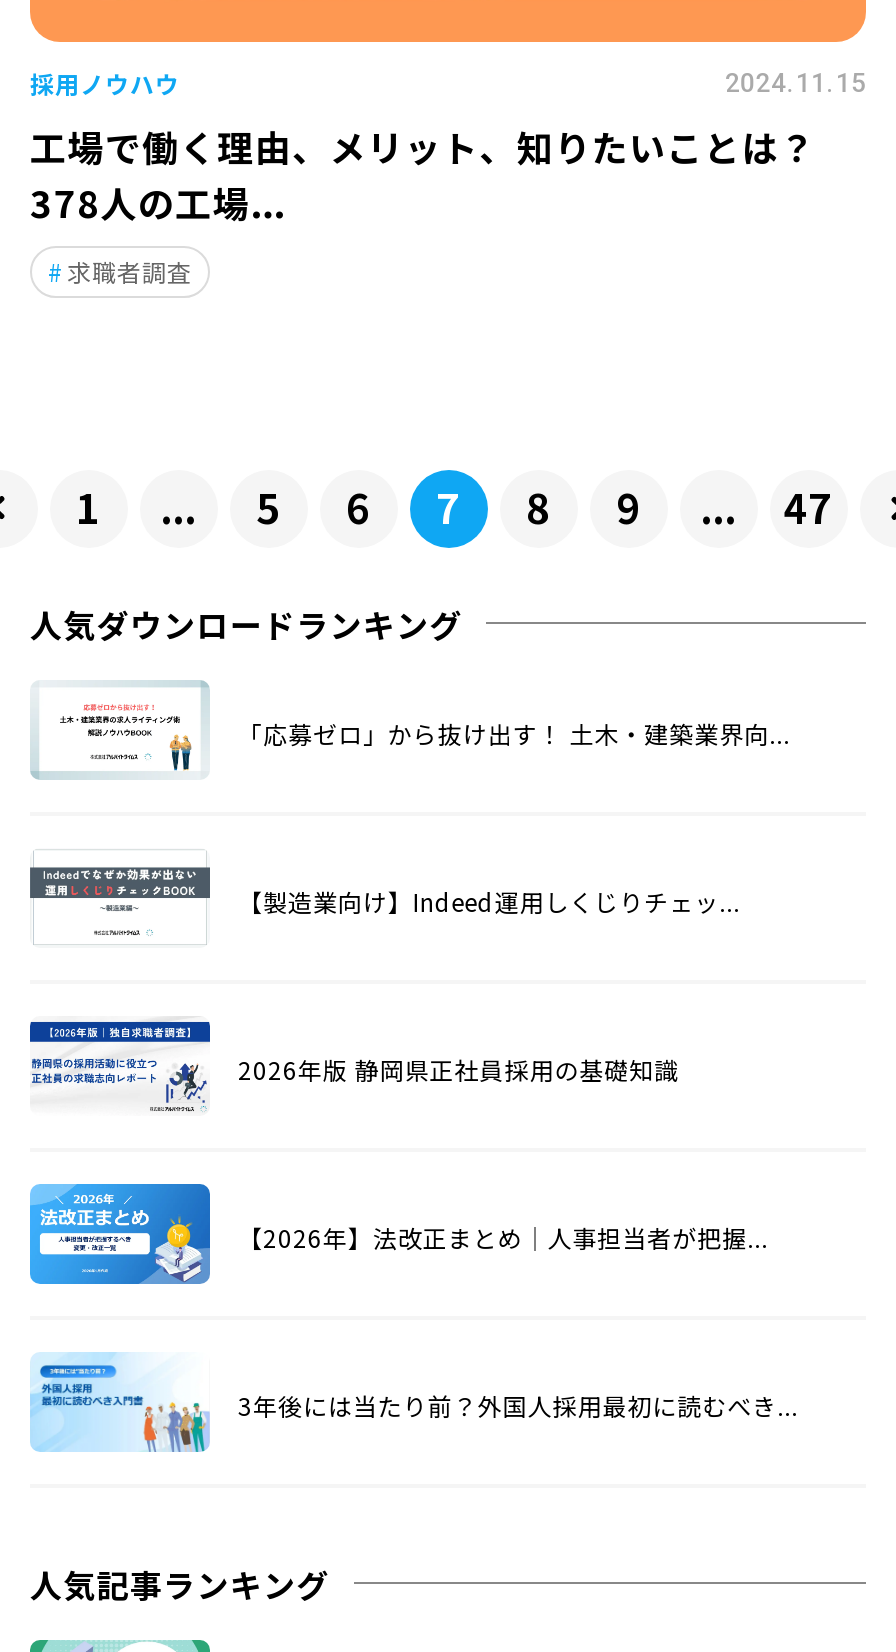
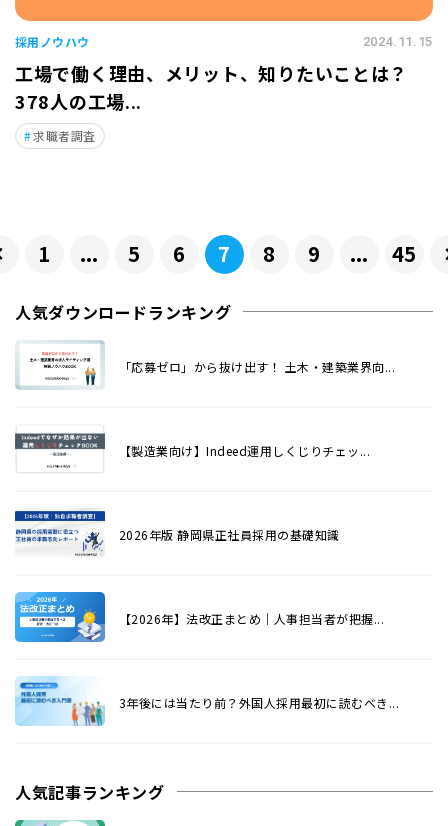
- 47
+ 45
